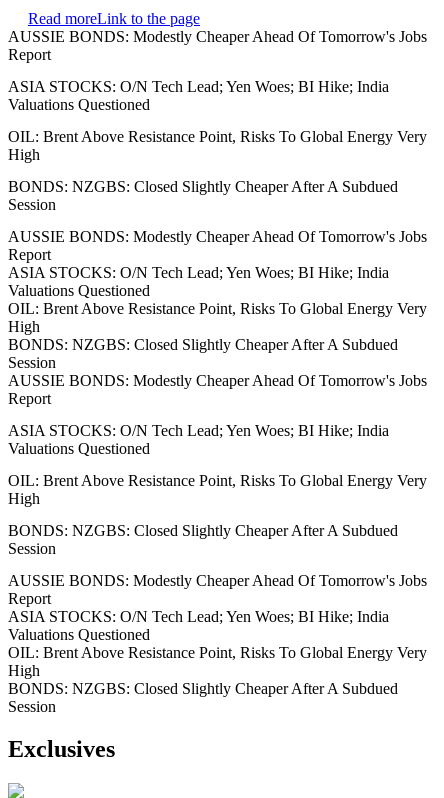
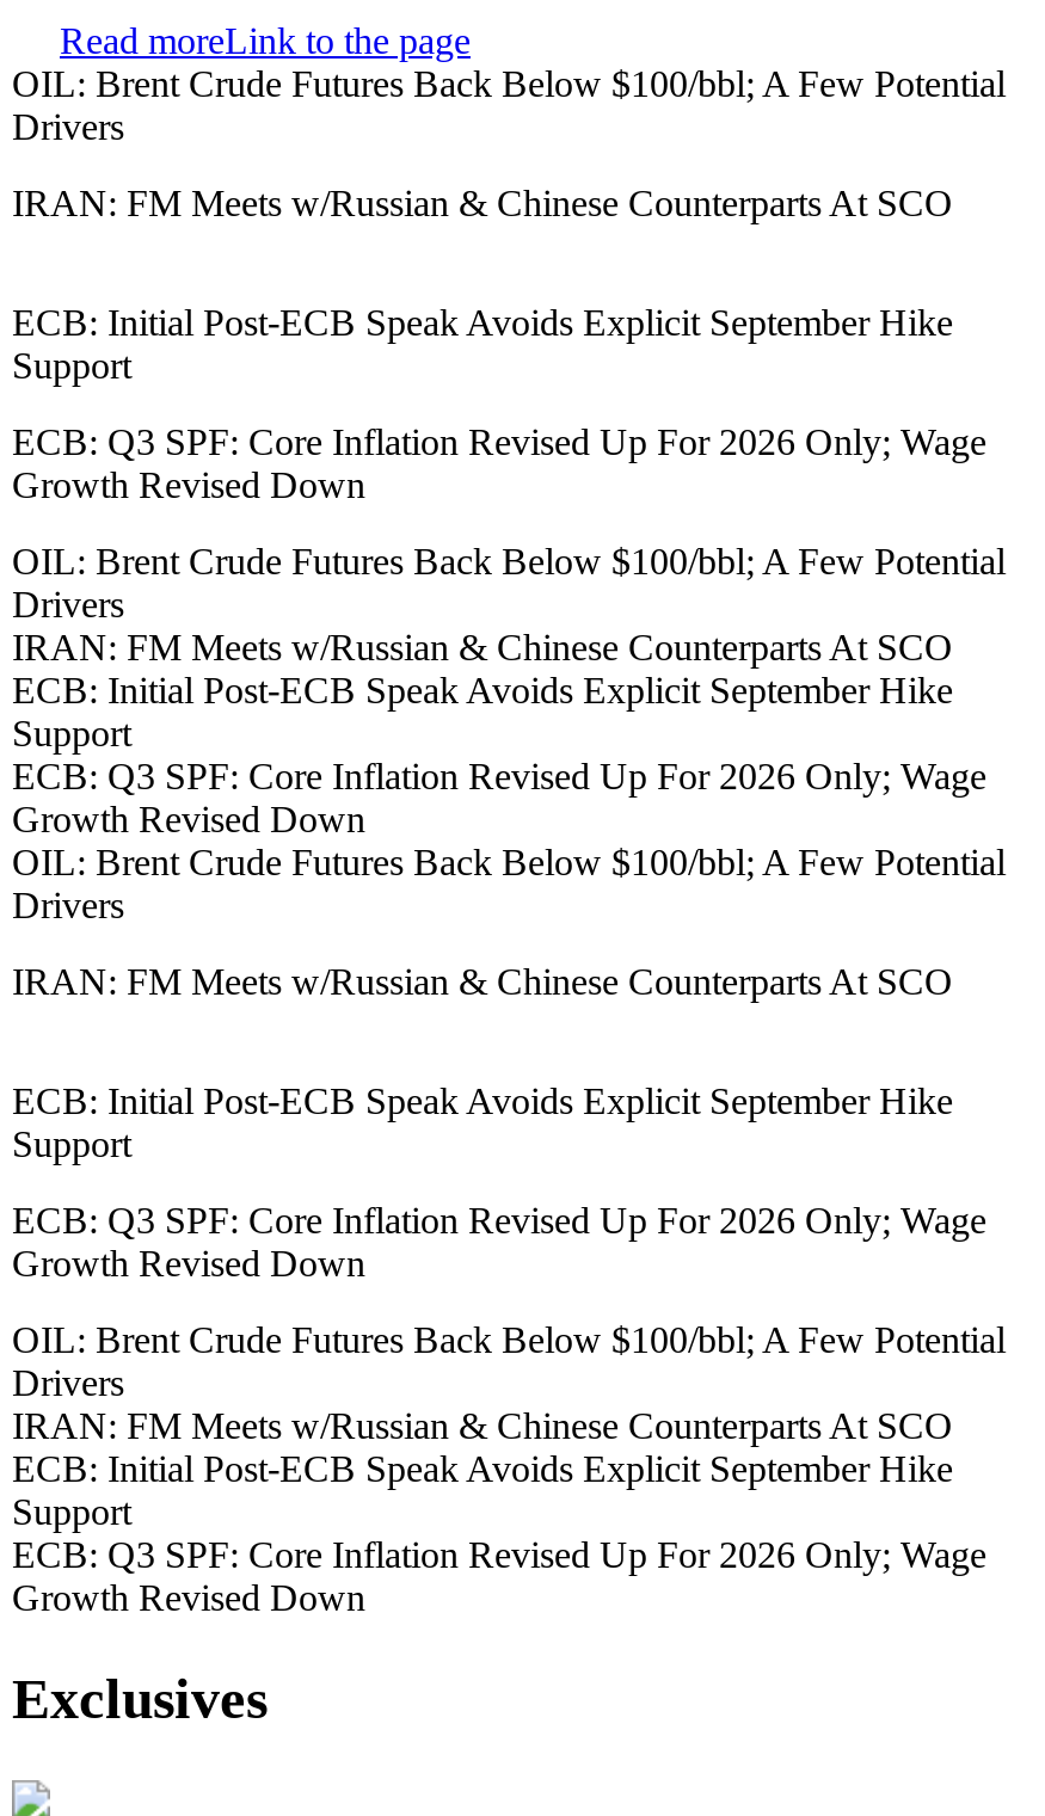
- AUSSIE BONDS: Modestly Cheaper Ahead Of Tomorrow's Jobs
- Report
+ OIL: Brent Crude Futures Back Below $100/bbl; A Few Potential
+ Drivers

- ASIA STOCKS: O/N Tech Lead; Yen Woes; BI Hike; India
- Valuations Questioned
+ IRAN: FM Meets w/Russian & Chinese Counterparts At SCO

- OIL: Brent Above Resistance Point, Risks To Global Energy Very
- High
+ ECB: Initial Post-ECB Speak Avoids Explicit September Hike
+ Support

- BONDS: NZGBS: Closed Slightly Cheaper After A Subdued
- Session
+ ECB: Q3 SPF: Core Inflation Revised Up For 2026 Only; Wage
+ Growth Revised Down

- AUSSIE BONDS: Modestly Cheaper Ahead Of Tomorrow's Jobs
- Report
- ASIA STOCKS: O/N Tech Lead; Yen Woes; BI Hike; India
- Valuations Questioned
- OIL: Brent Above Resistance Point, Risks To Global Energy Very
- High
- BONDS: NZGBS: Closed Slightly Cheaper After A Subdued
- Session
- AUSSIE BONDS: Modestly Cheaper Ahead Of Tomorrow's Jobs
- Report
+ OIL: Brent Crude Futures Back Below $100/bbl; A Few Potential
+ Drivers
+ IRAN: FM Meets w/Russian & Chinese Counterparts At SCO
+ ECB: Initial Post-ECB Speak Avoids Explicit September Hike
+ Support
+ ECB: Q3 SPF: Core Inflation Revised Up For 2026 Only; Wage
+ Growth Revised Down
+ OIL: Brent Crude Futures Back Below $100/bbl; A Few Potential
+ Drivers

- ASIA STOCKS: O/N Tech Lead; Yen Woes; BI Hike; India
- Valuations Questioned
+ IRAN: FM Meets w/Russian & Chinese Counterparts At SCO

- OIL: Brent Above Resistance Point, Risks To Global Energy Very
- High
+ ECB: Initial Post-ECB Speak Avoids Explicit September Hike
+ Support

- BONDS: NZGBS: Closed Slightly Cheaper After A Subdued
- Session
+ ECB: Q3 SPF: Core Inflation Revised Up For 2026 Only; Wage
+ Growth Revised Down

- AUSSIE BONDS: Modestly Cheaper Ahead Of Tomorrow's Jobs
- Report
- ASIA STOCKS: O/N Tech Lead; Yen Woes; BI Hike; India
- Valuations Questioned
- OIL: Brent Above Resistance Point, Risks To Global Energy Very
- High
- BONDS: NZGBS: Closed Slightly Cheaper After A Subdued
- Session
+ OIL: Brent Crude Futures Back Below $100/bbl; A Few Potential
+ Drivers
+ IRAN: FM Meets w/Russian & Chinese Counterparts At SCO
+ ECB: Initial Post-ECB Speak Avoids Explicit September Hike
+ Support
+ ECB: Q3 SPF: Core Inflation Revised Up For 2026 Only; Wage
+ Growth Revised Down
